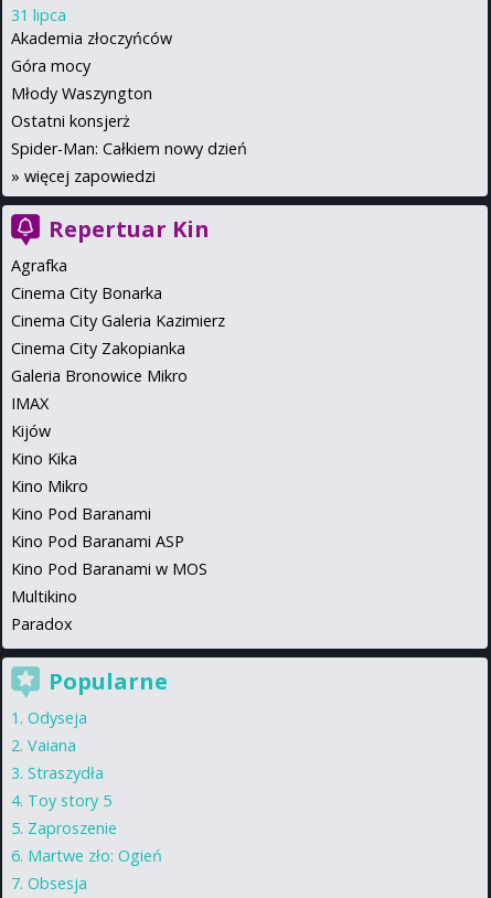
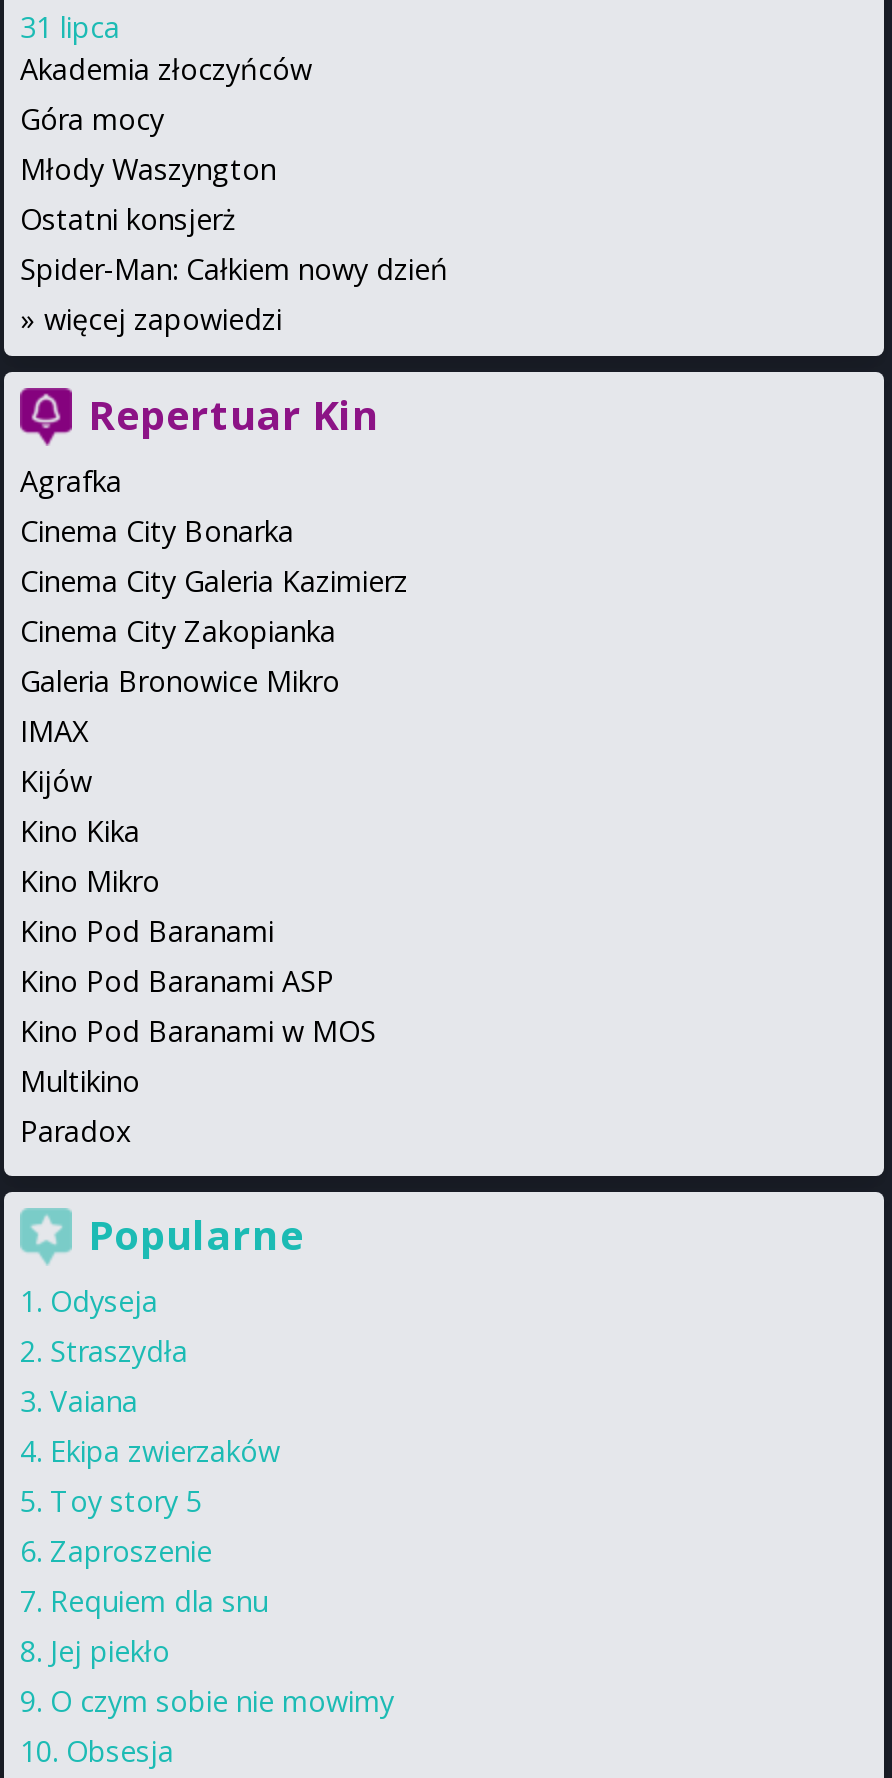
moved up: Straszydła

+ Ekipa zwierzaków

- Martwe zło: Ogień
+ Requiem dla snu
+ Jej piekło
+ O czym sobie nie mowimy
